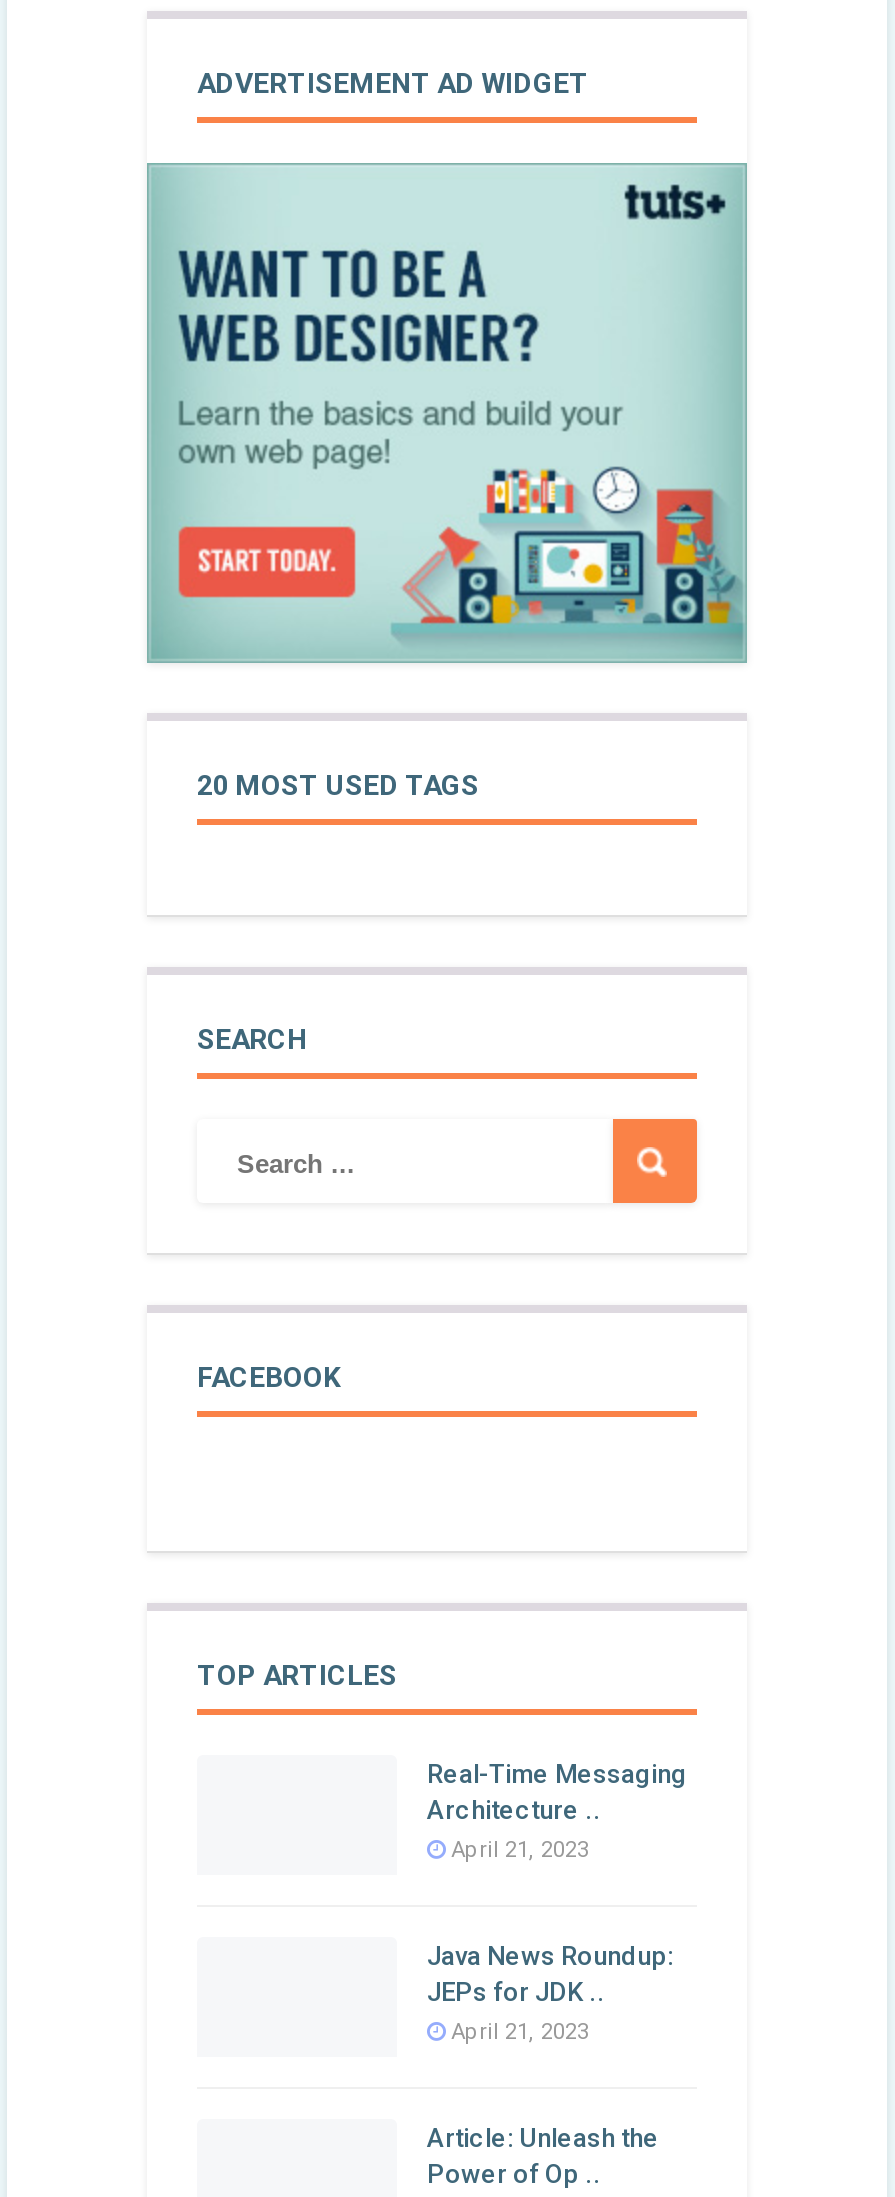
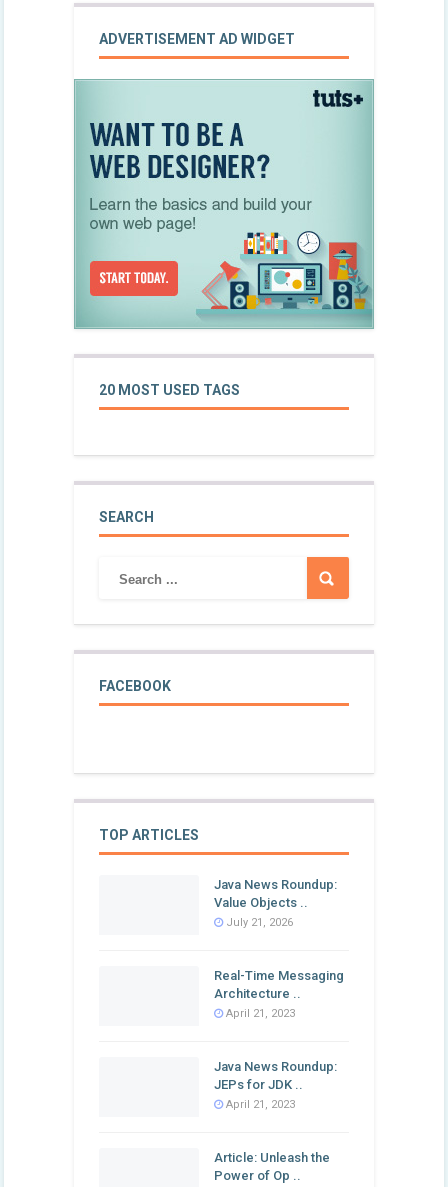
+ Java News Roundup:
+ Value Objects ..
+ July 21, 2026
